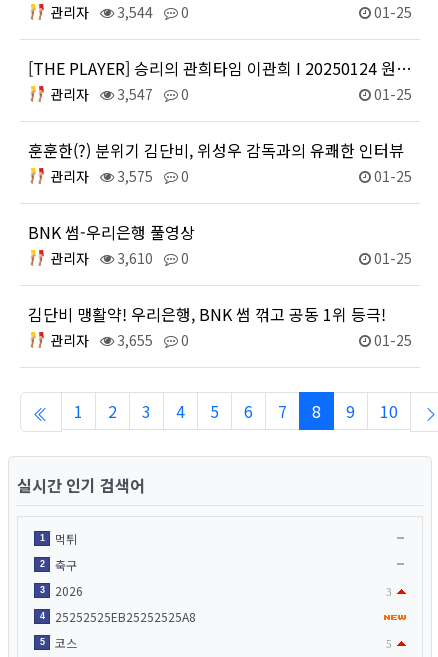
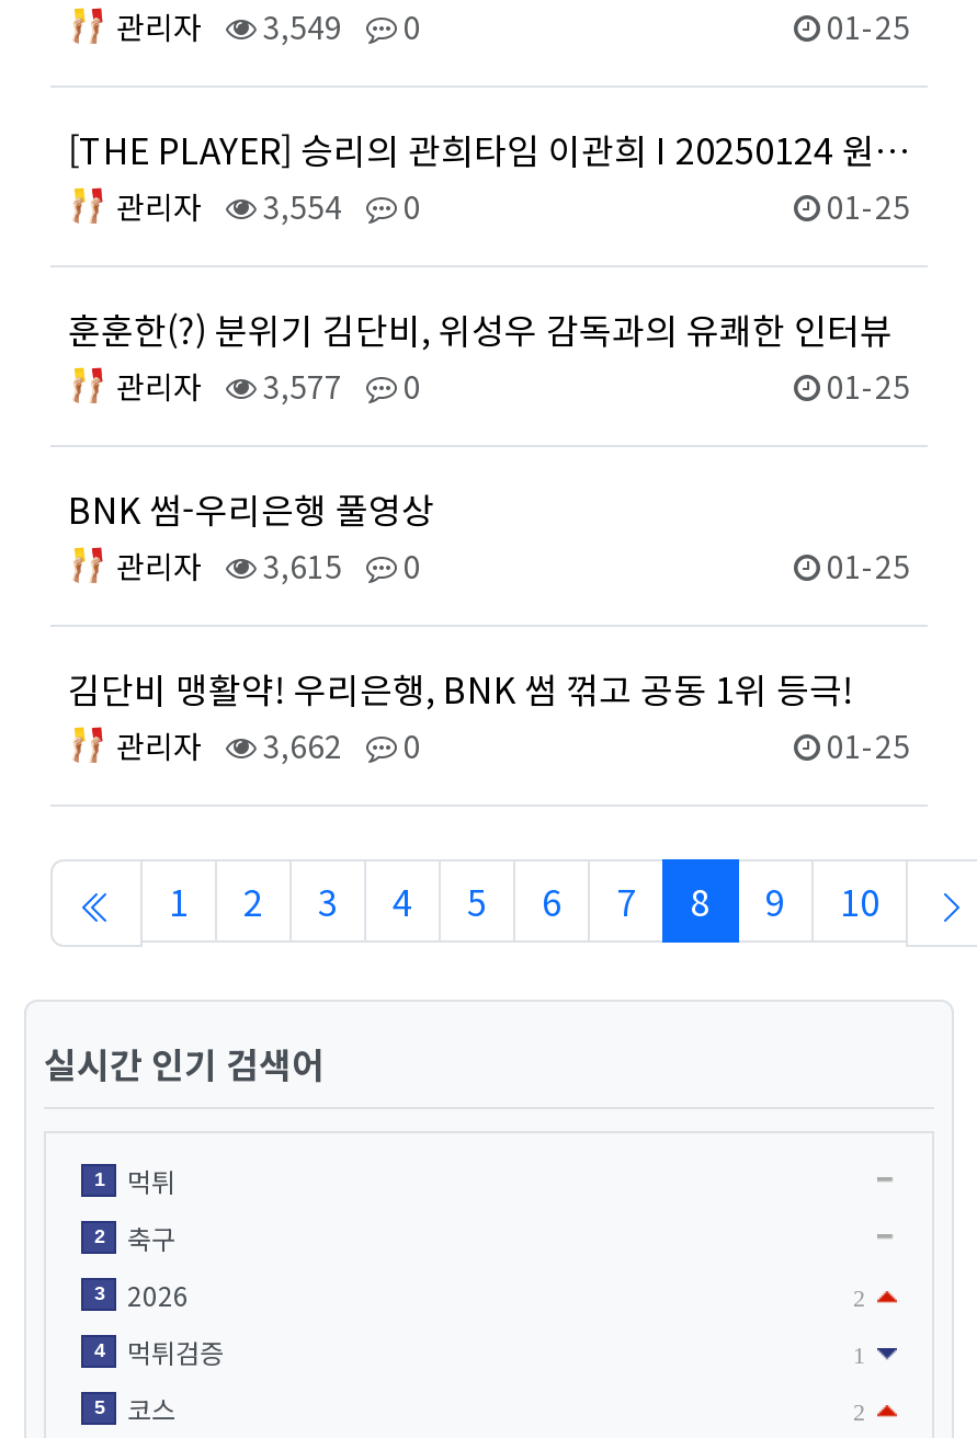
- 관리자 3,544 0
+ 관리자 3,549 0

- 관리자 3,547 0
+ 관리자 3,554 0

- 관리자 3,575 0
+ 관리자 3,577 0

- 관리자 3,610 0
+ 관리자 3,615 0

- 관리자 3,655 0
+ 관리자 3,662 0

- 3
+ 2

- 25252525EB25252525A8
+ 먹튀검증
+ 1

- 5
+ 2
